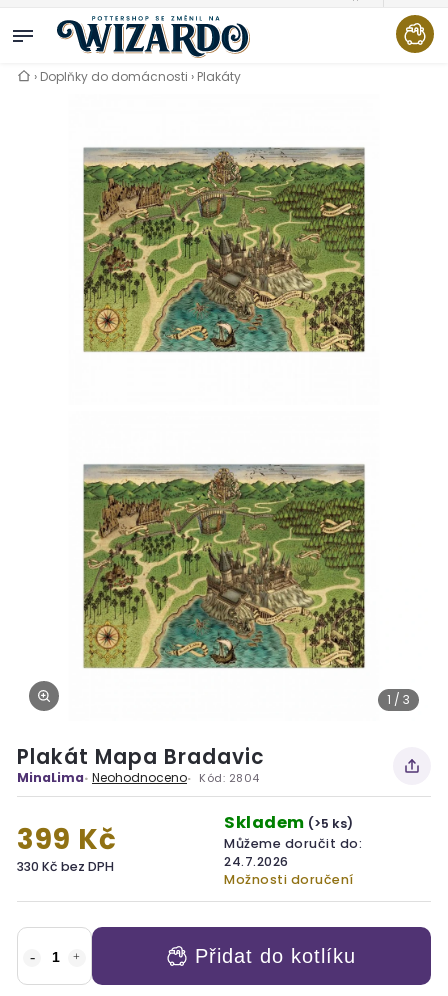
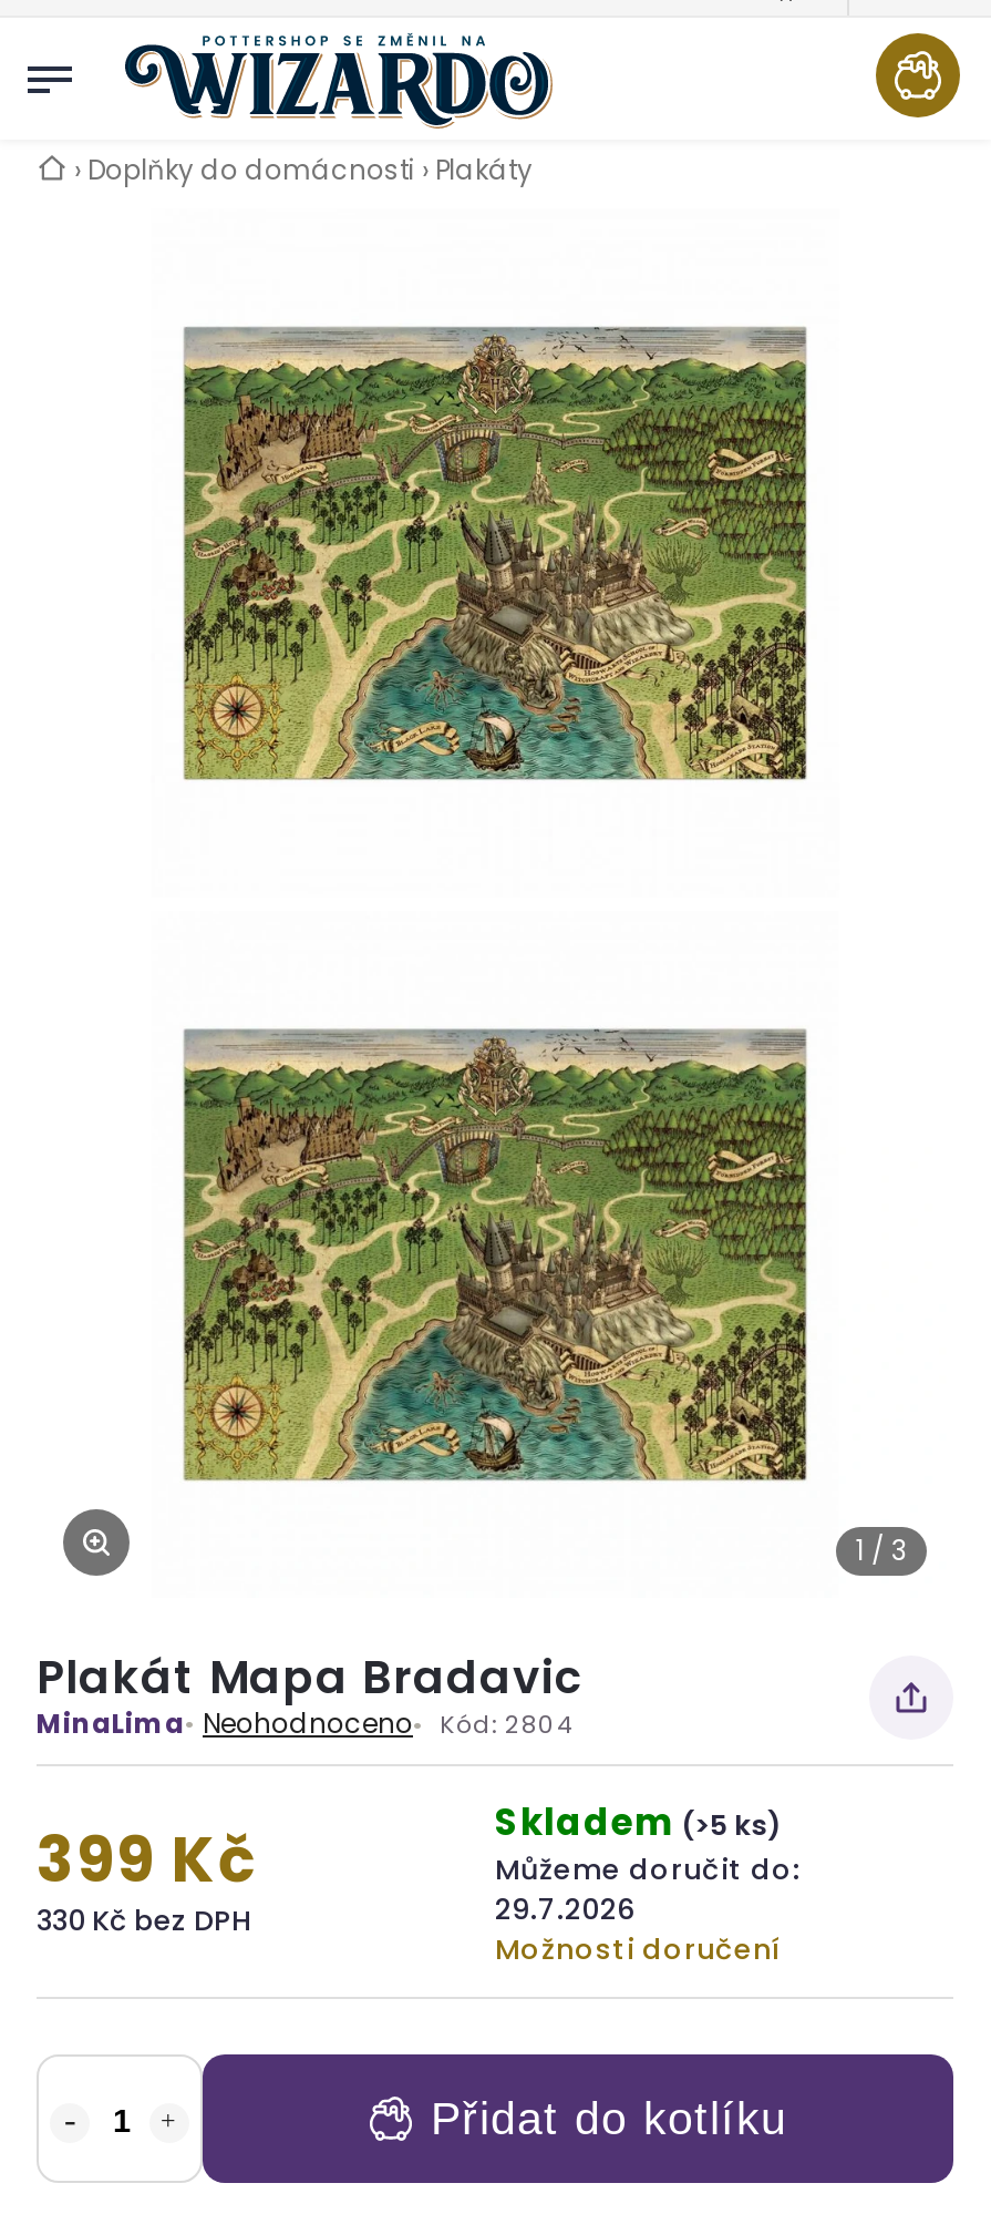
- 24.7.2026
+ 29.7.2026
